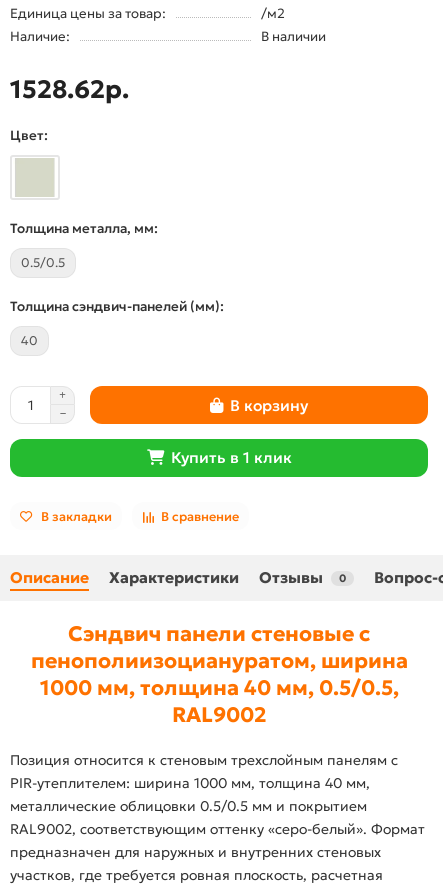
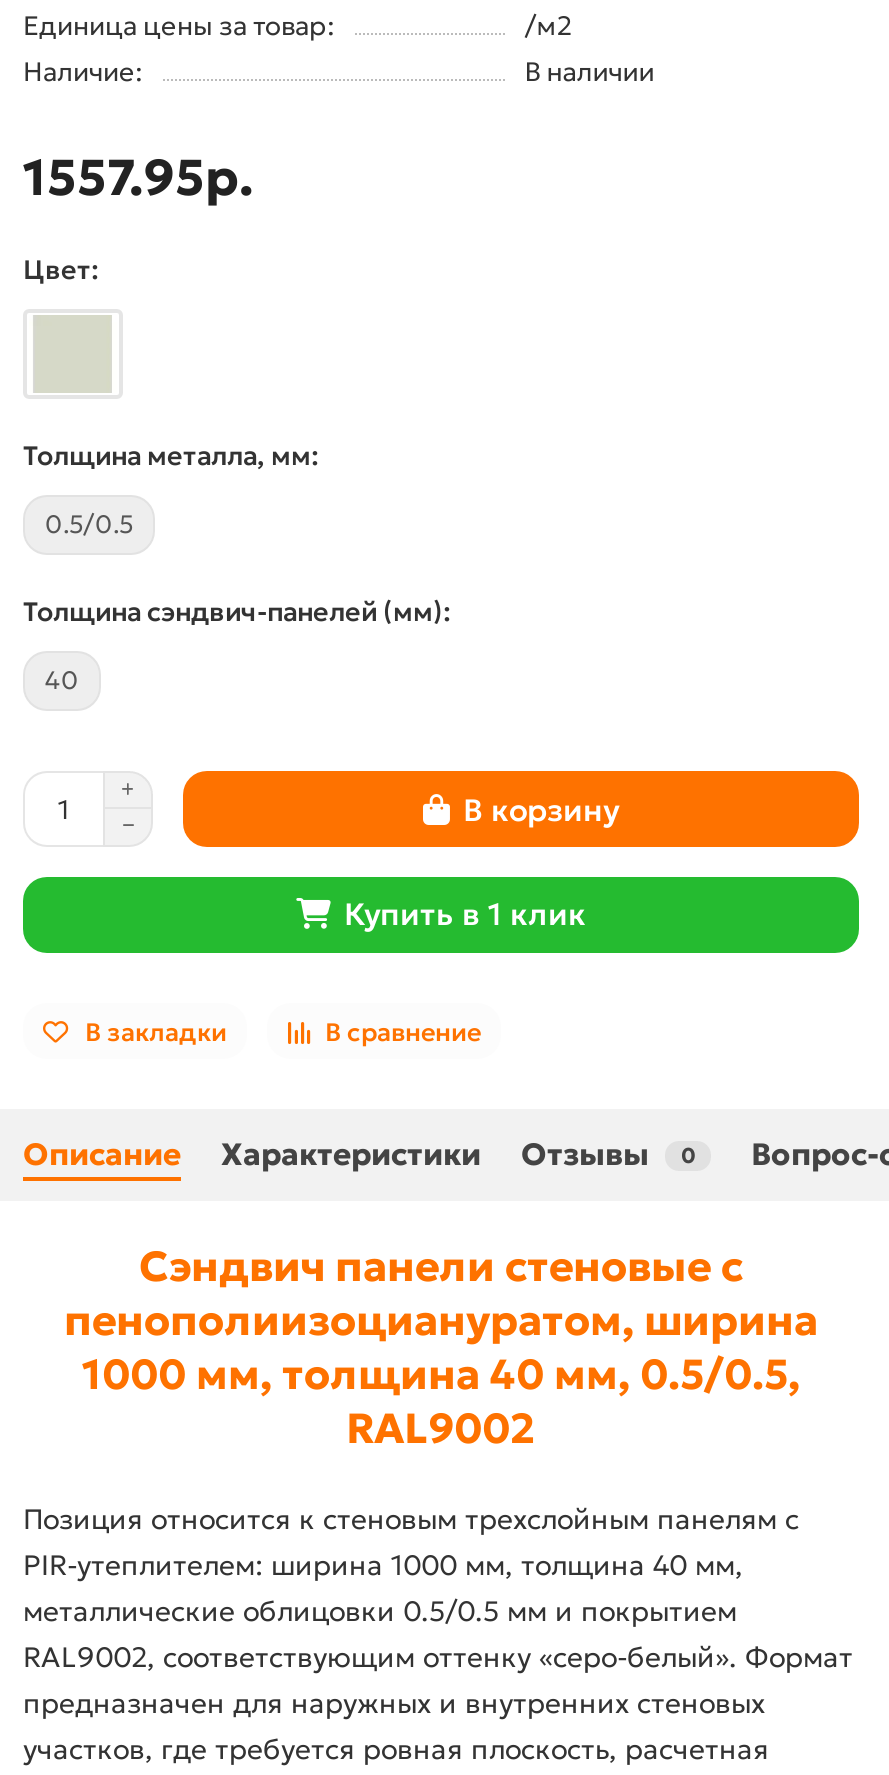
- 1528.62р.
+ 1557.95р.
